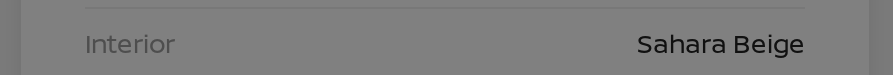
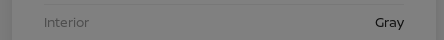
- Sahara Beige
+ Gray
